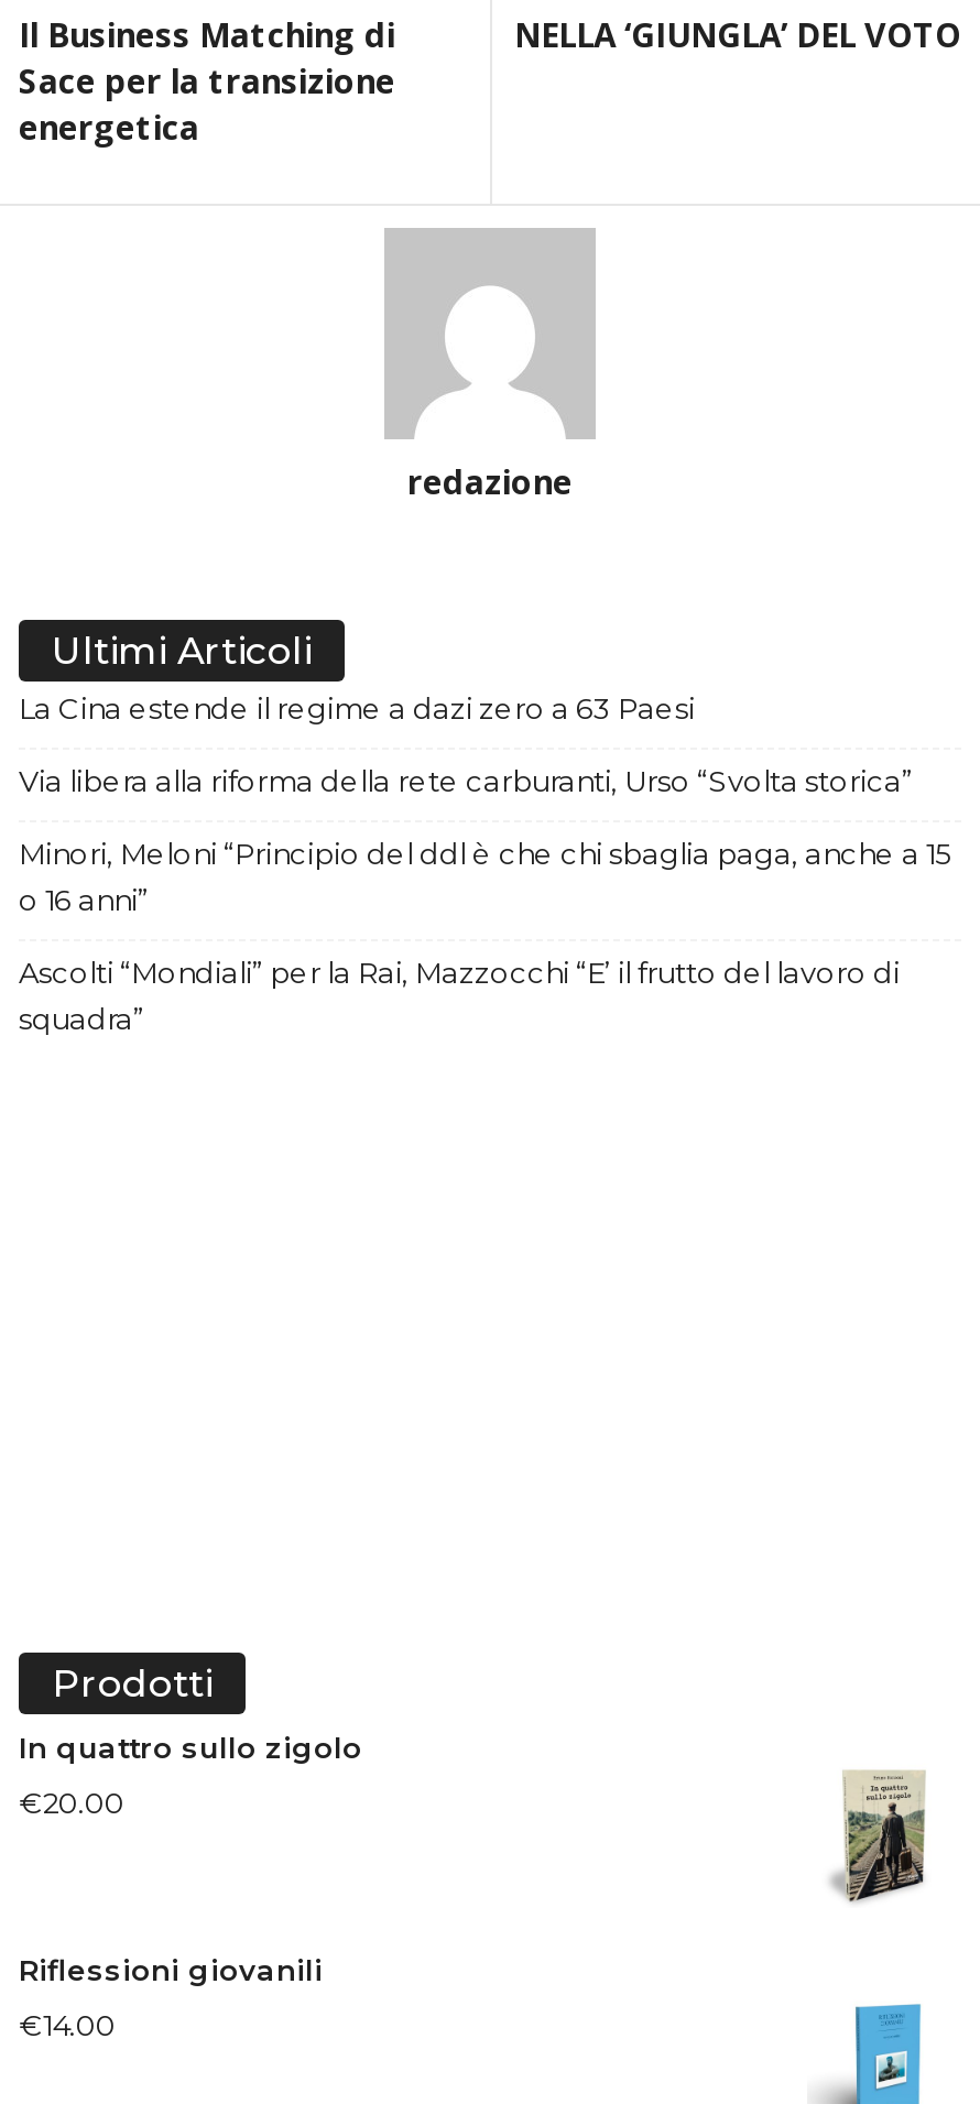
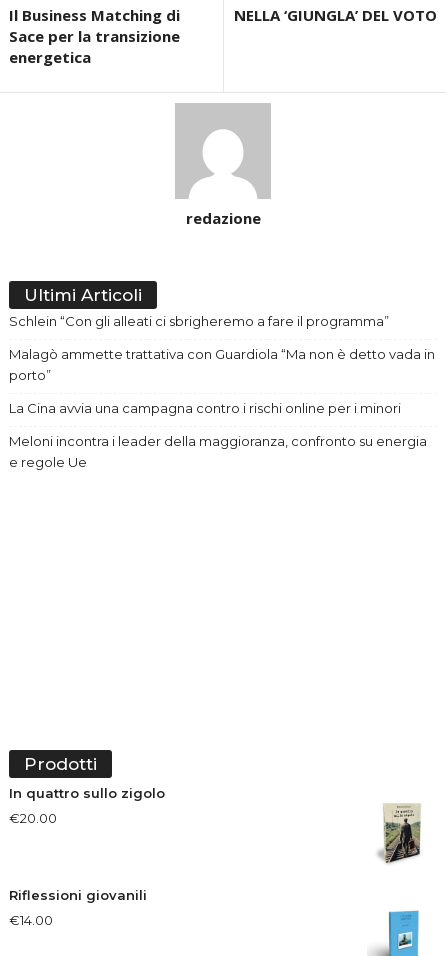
- La Cina estende il regime a dazi zero a 63 Paesi
+ Schlein “Con gli alleati ci sbrigheremo a fare il programma”

- Via libera alla riforma della rete carburanti, Urso “Svolta storica”
+ Malagò ammette trattativa con Guardiola “Ma non è detto vada in
+ porto”

- Minori, Meloni “Principio del ddl è che chi sbaglia paga, anche a 15
- o 16 anni”
+ La Cina avvia una campagna contro i rischi online per i minori

- Ascolti “Mondiali” per la Rai, Mazzocchi “E’ il frutto del lavoro di
- squadra”
+ Meloni incontra i leader della maggioranza, confronto su energia
+ e regole Ue
